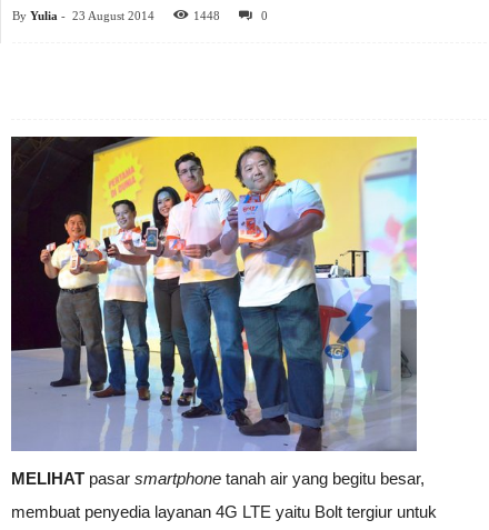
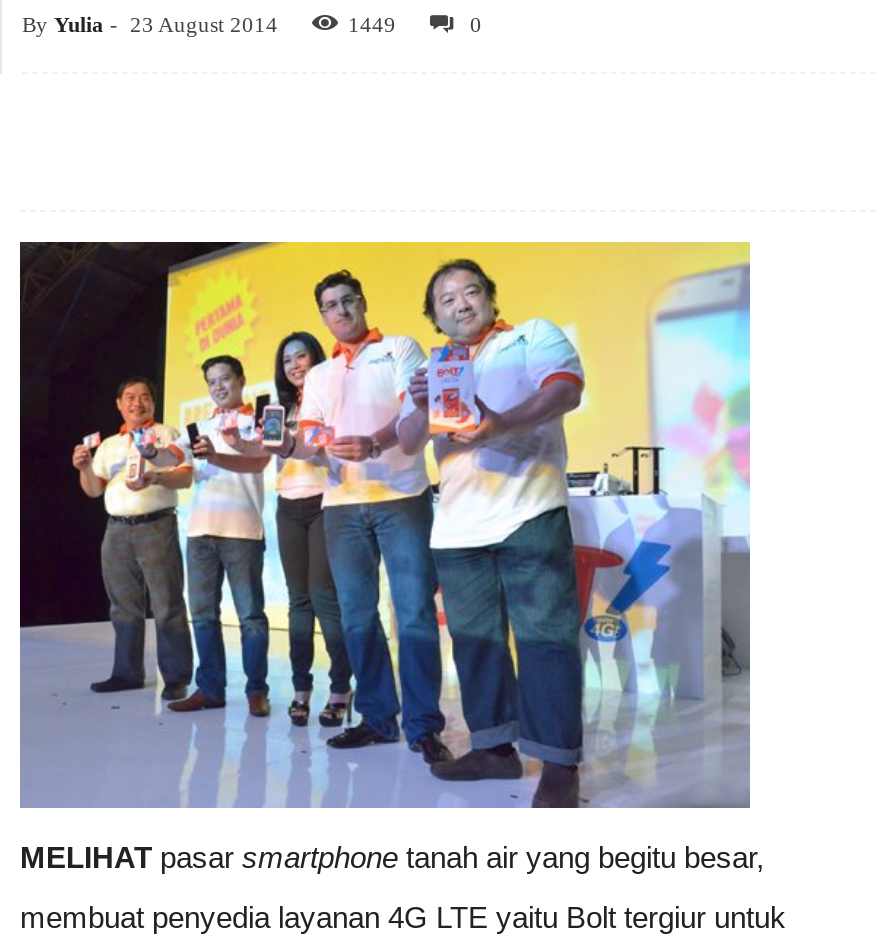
- 1448
+ 1449
